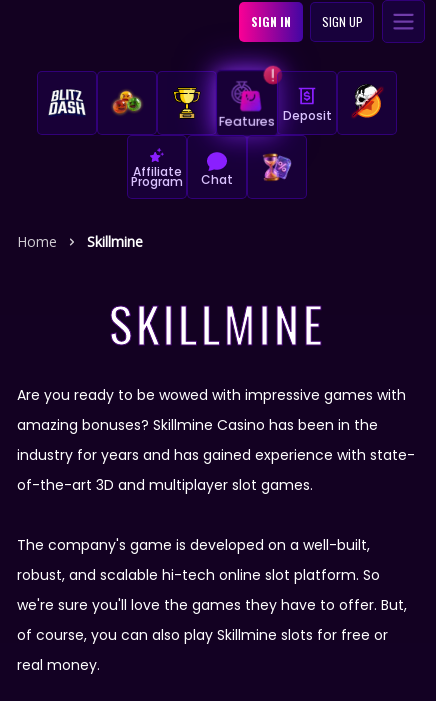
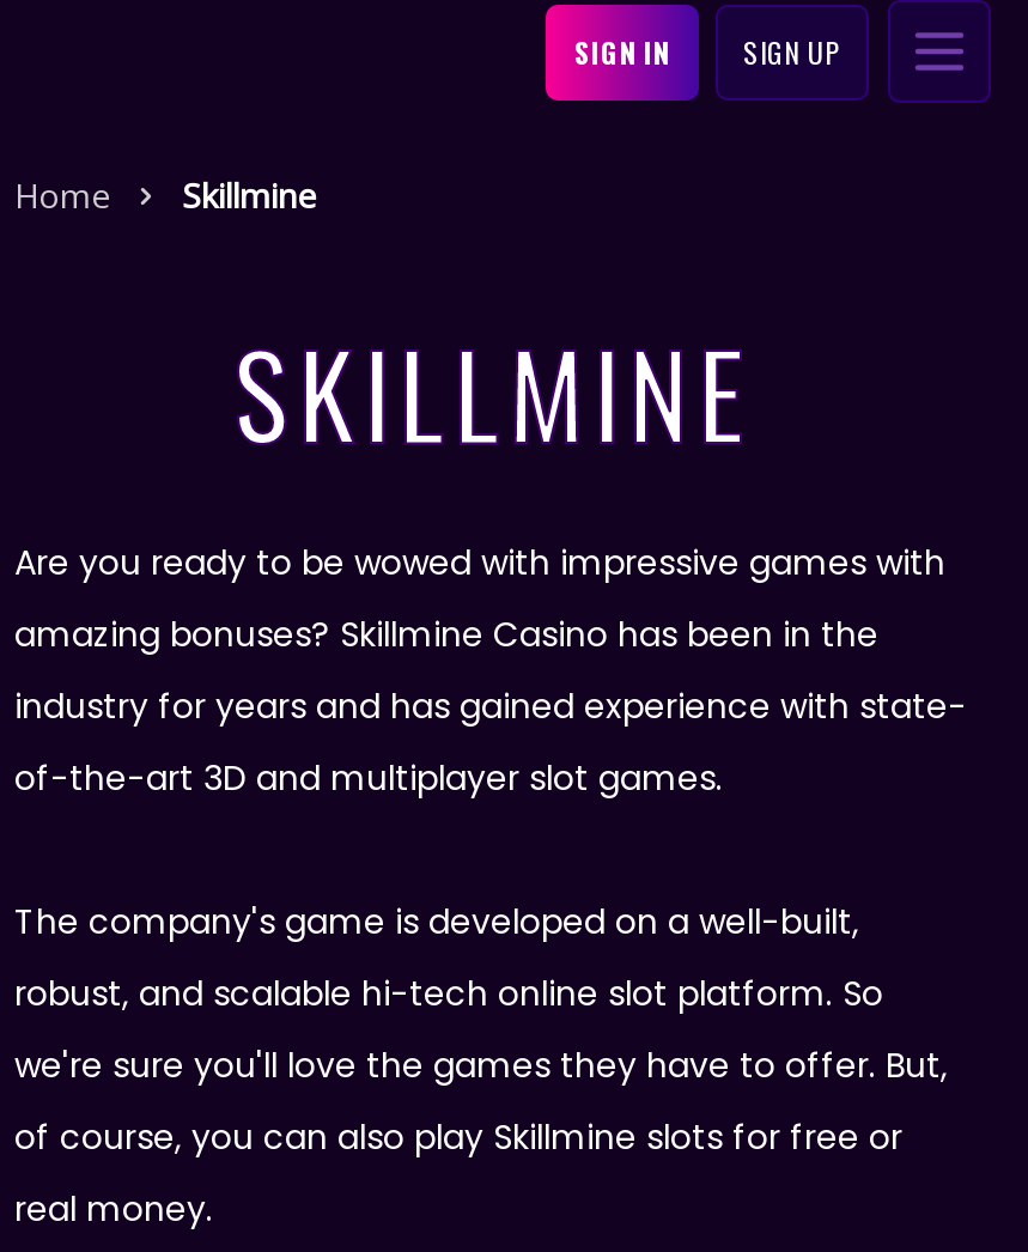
- [image]
- Features Deposit
- Affiliate
- Program
- Chat
